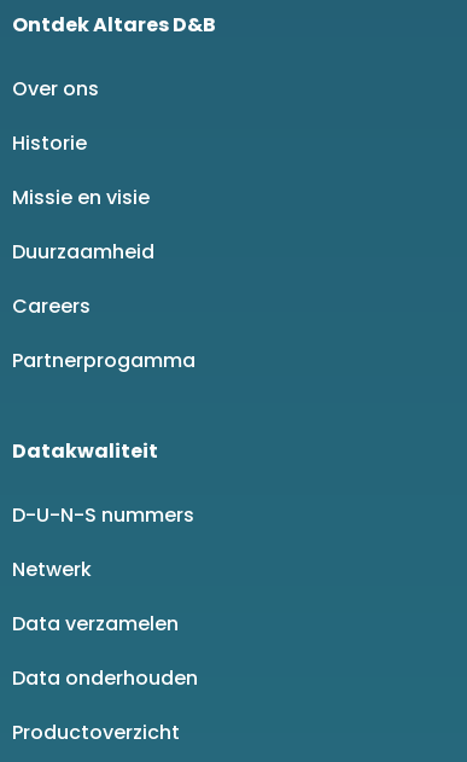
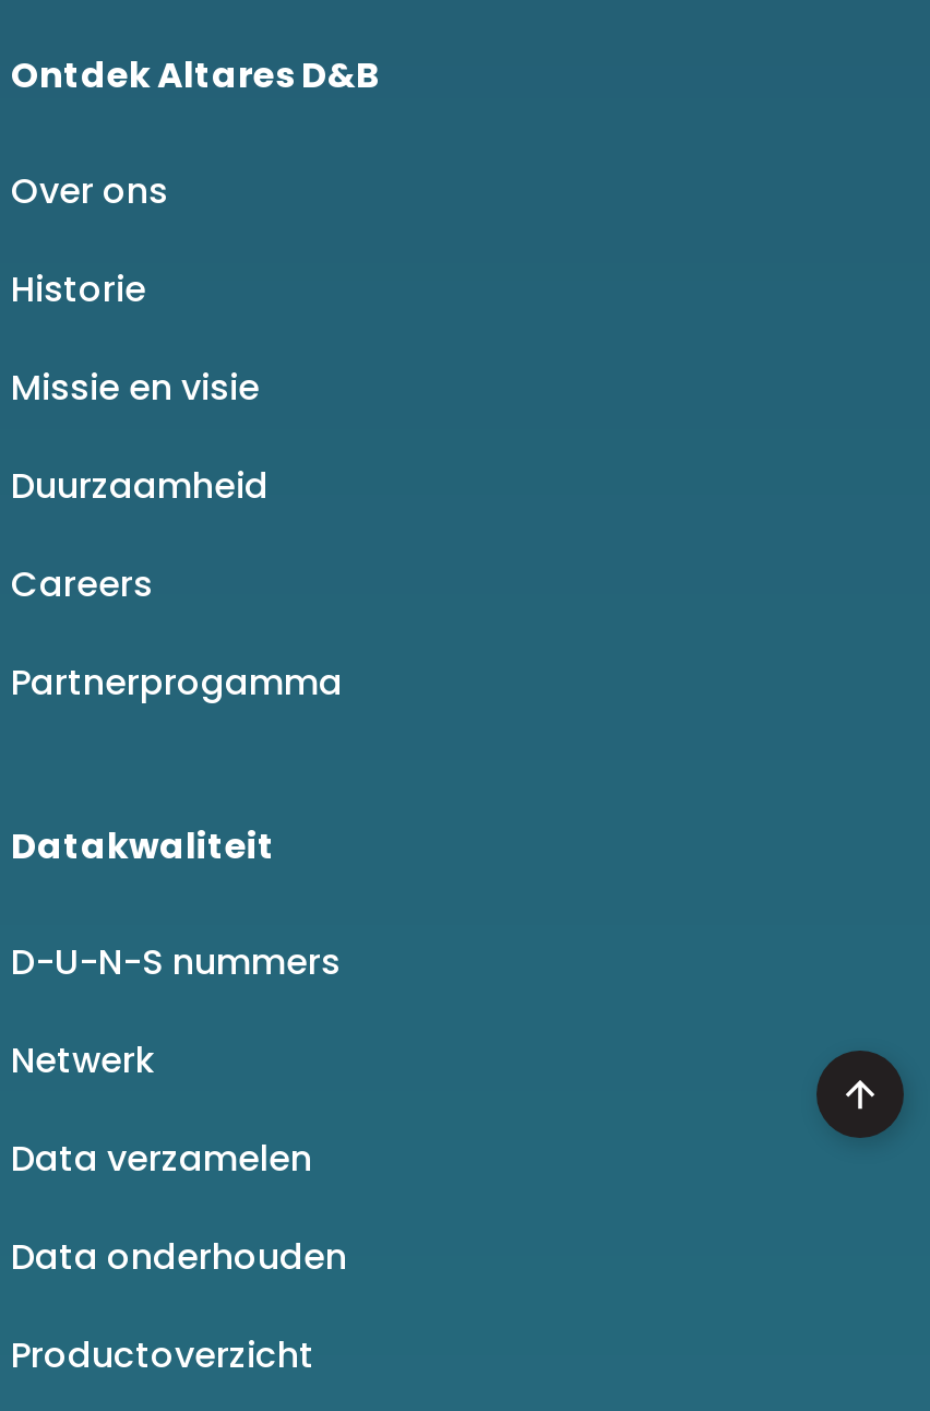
+ [image]
